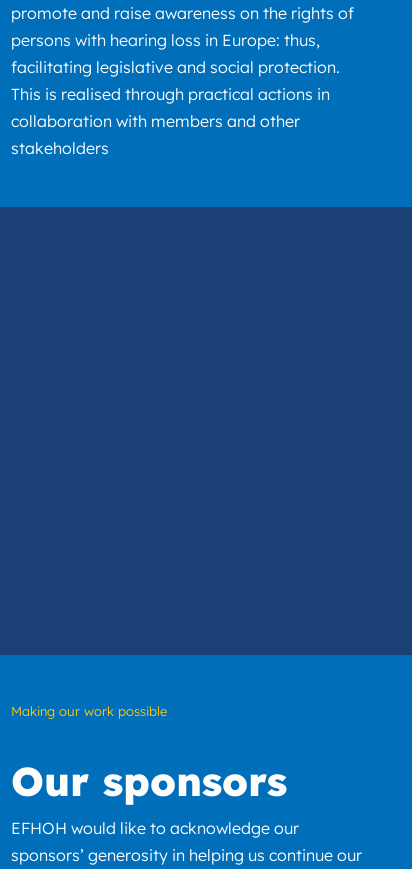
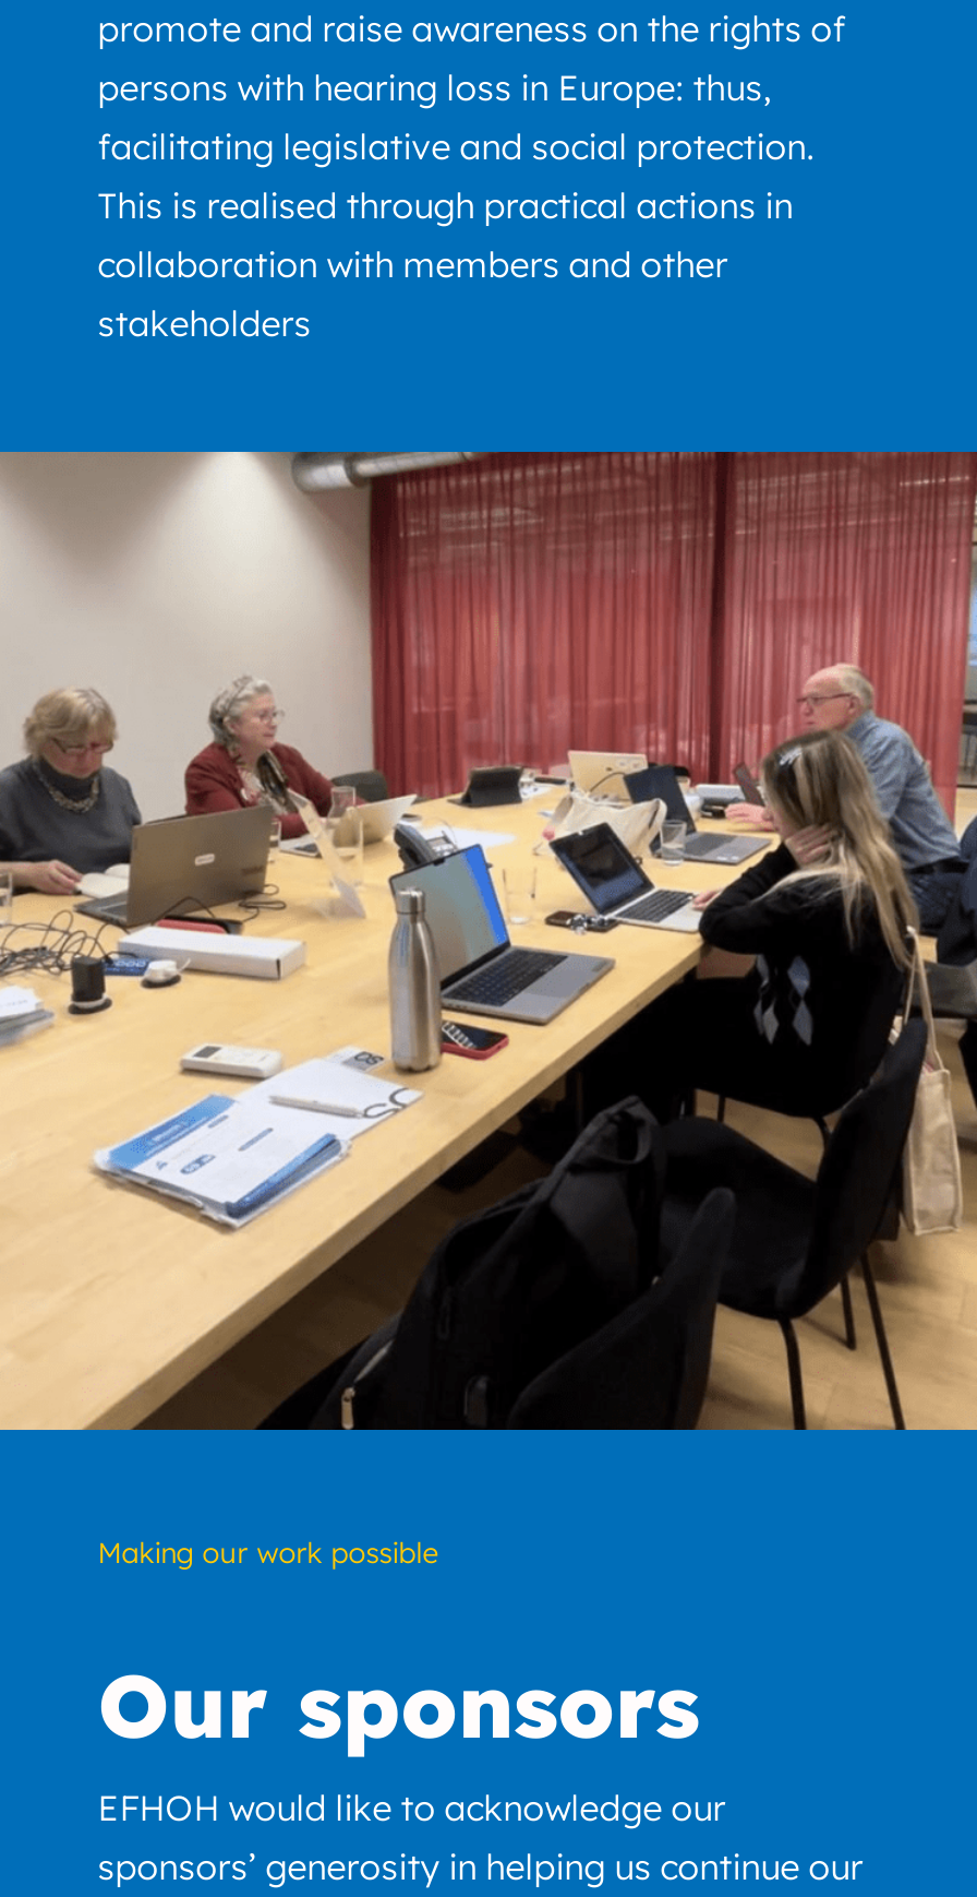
+ [image]
